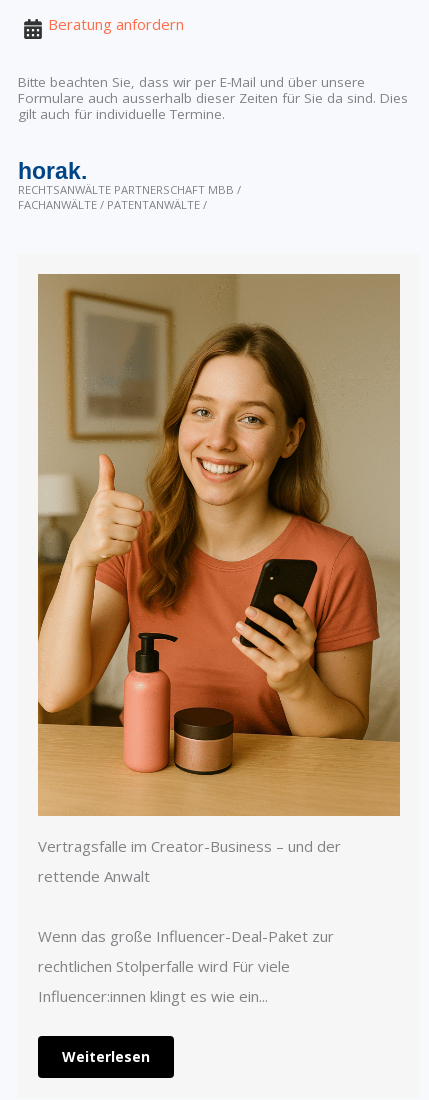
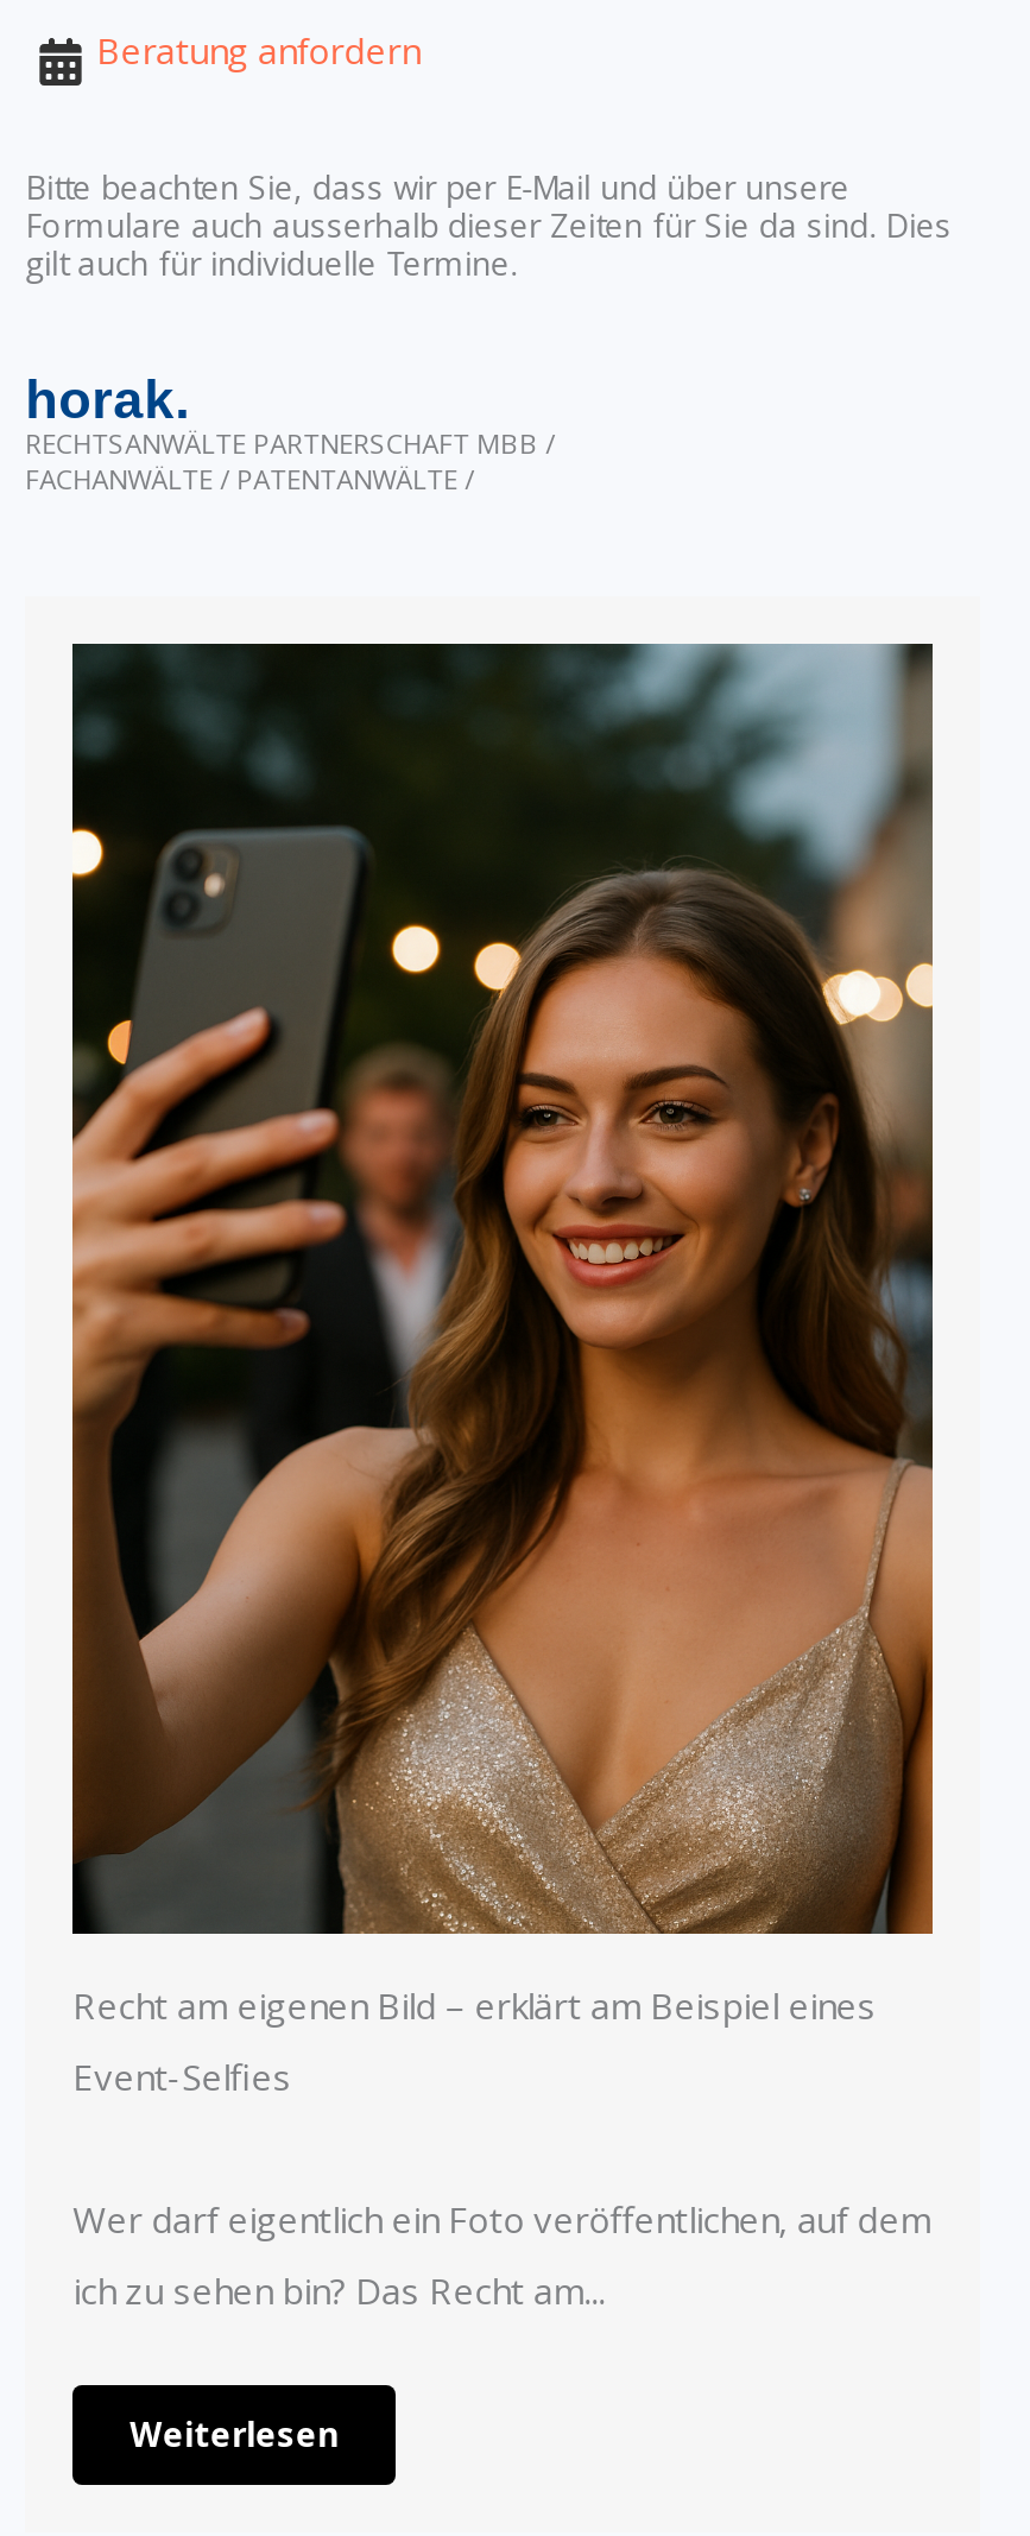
- [image]
- Vertragsfalle im Creator-Business – und der
- rettende Anwalt
- Wenn das große Influencer-Deal-Paket zur
- rechtlichen Stolperfalle wird Für viele
- Influencer:innen klingt es wie ein...
+ [image]
+ Recht am eigenen Bild – erklärt am Beispiel eines
+ Event-Selfies
+ Wer darf eigentlich ein Foto veröffentlichen, auf dem
+ ich zu sehen bin? Das Recht am...
